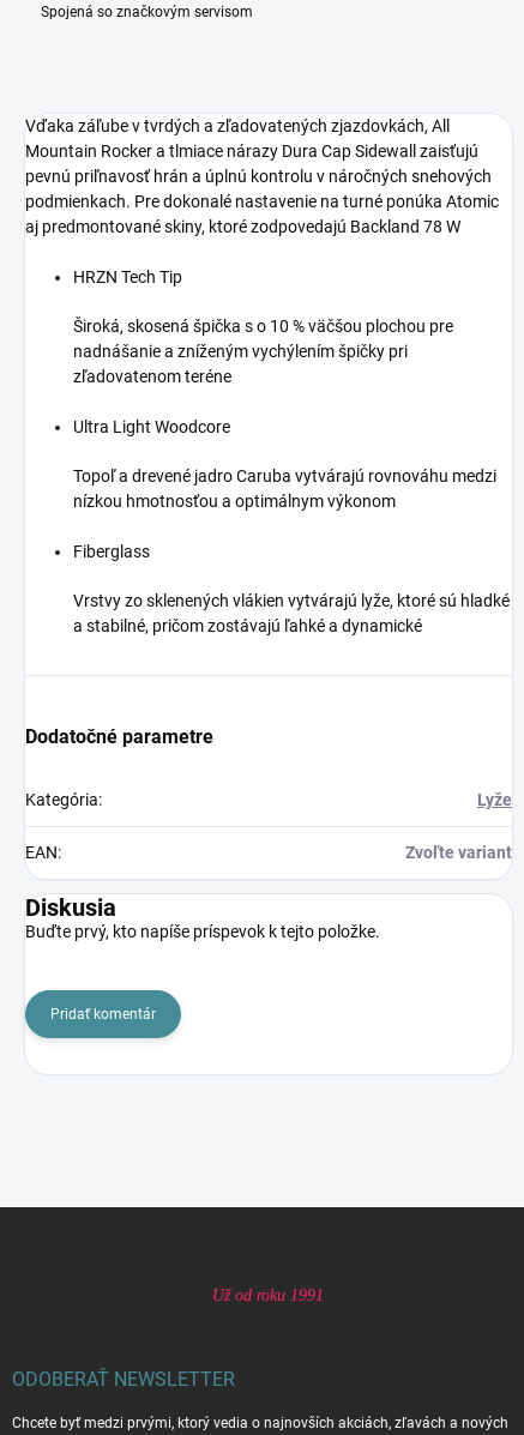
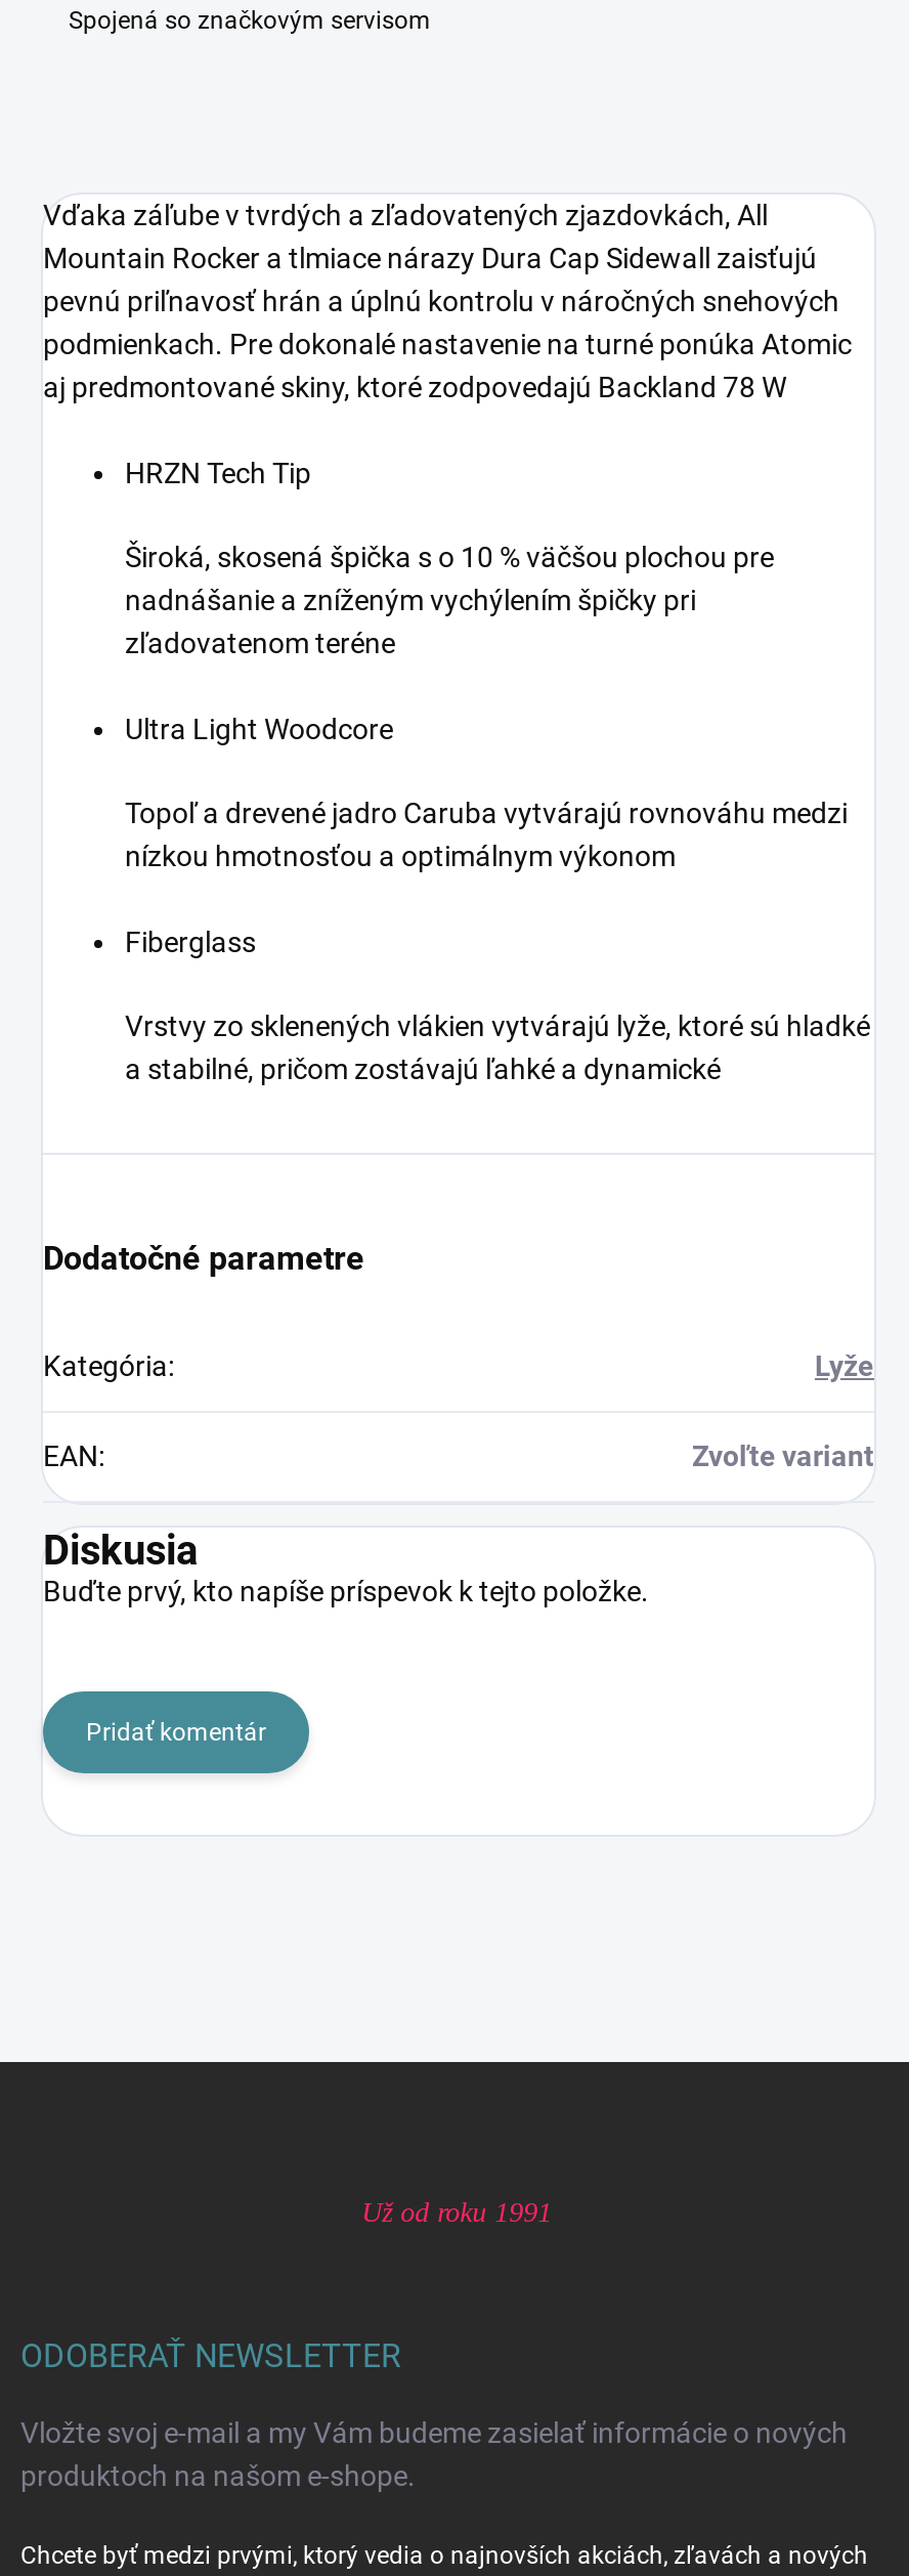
+ Vložte svoj e-mail a my Vám budeme zasielať informácie o nových
+ produktoch na našom e-shope.
